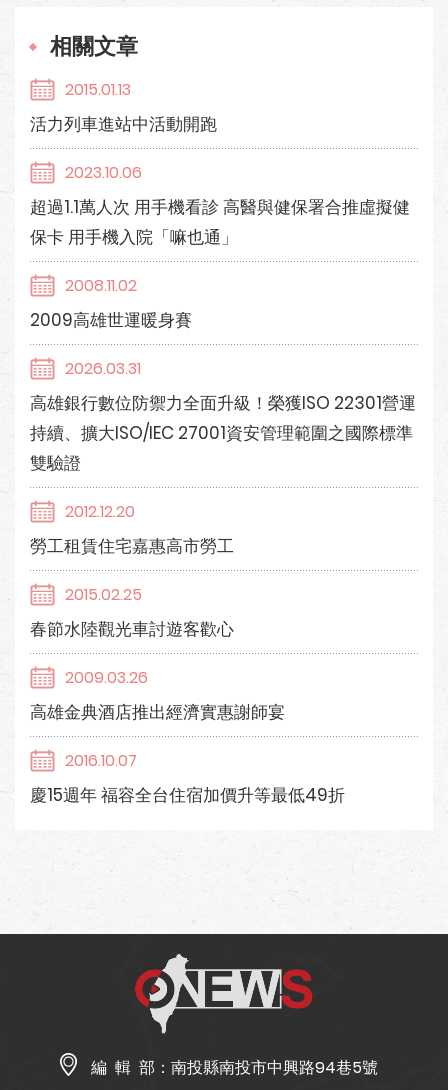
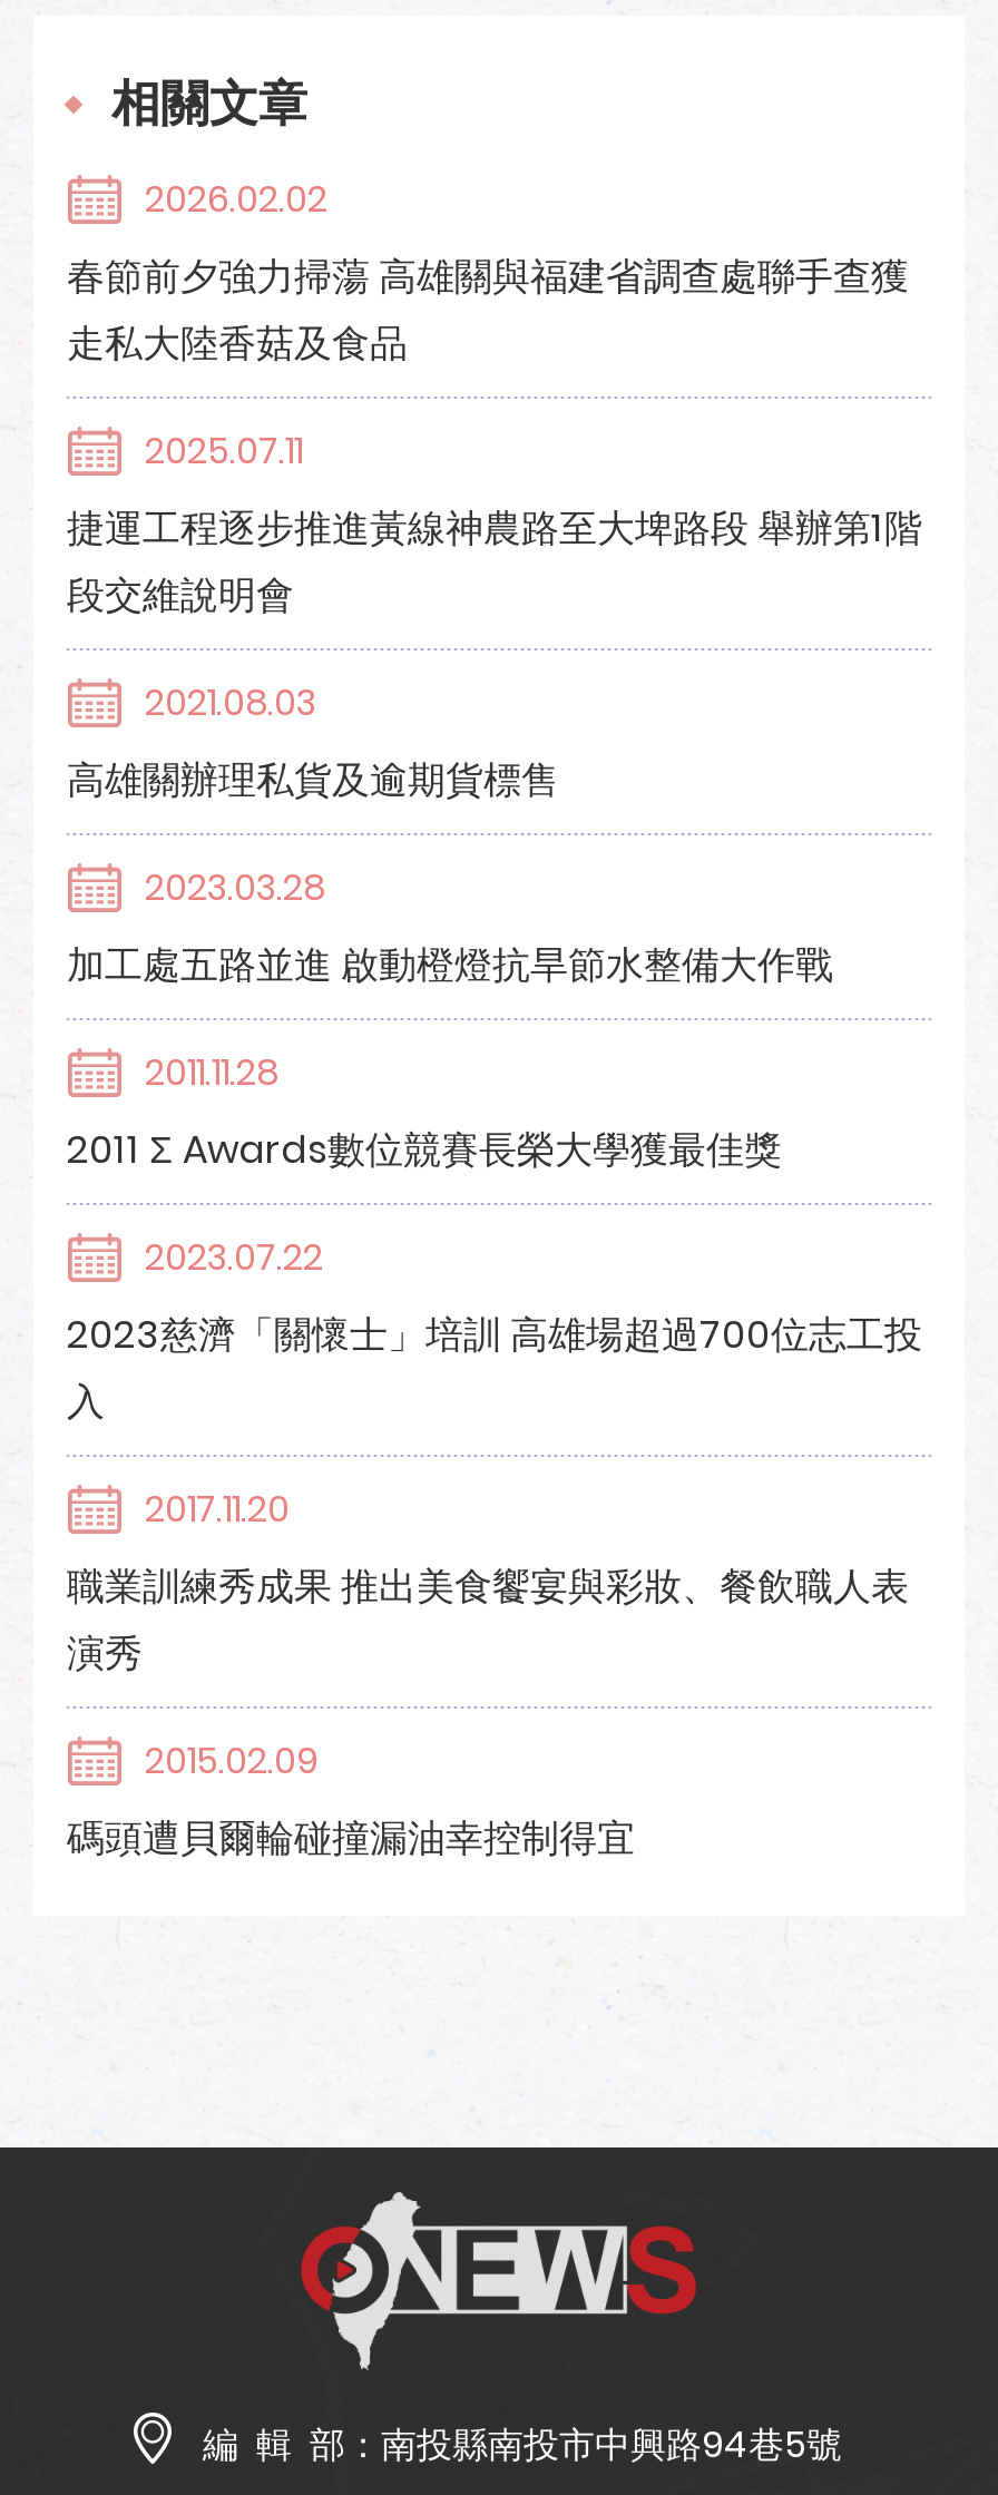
- 2015.01.13
+ 2026.02.02

- 活力列車進站中活動開跑
+ 春節前夕強力掃蕩 高雄關與福建省調查處聯手查獲
+ 走私大陸香菇及食品

- 2023.10.06
+ 2025.07.11

- 超過1.1萬人次 用手機看診 高醫與健保署合推虛擬健
- 保卡 用手機入院「嘛也通」
+ 捷運工程逐步推進黃線神農路至大埤路段 舉辦第1階
+ 段交維說明會

- 2008.11.02
+ 2021.08.03

- 2009高雄世運暖身賽
+ 高雄關辦理私貨及逾期貨標售

- 2026.03.31
+ 2023.03.28

- 高雄銀行數位防禦力全面升級！榮獲ISO 22301營運
- 持續、擴大ISO/IEC 27001資安管理範圍之國際標準
- 雙驗證
+ 加工處五路並進 啟動橙燈抗旱節水整備大作戰

- 2012.12.20
+ 2011.11.28

- 勞工租賃住宅嘉惠高市勞工
+ 2011 Σ Awards數位競賽長榮大學獲最佳獎

- 2015.02.25
+ 2023.07.22

- 春節水陸觀光車討遊客歡心
+ 2023慈濟「關懷士」培訓 高雄場超過700位志工投
+ 入

- 2009.03.26
+ 2017.11.20

- 高雄金典酒店推出經濟實惠謝師宴
+ 職業訓練秀成果 推出美食饗宴與彩妝、餐飲職人表
+ 演秀

- 2016.10.07
+ 2015.02.09

- 慶15週年 福容全台住宿加價升等最低49折
+ 碼頭遭貝爾輪碰撞漏油幸控制得宜
